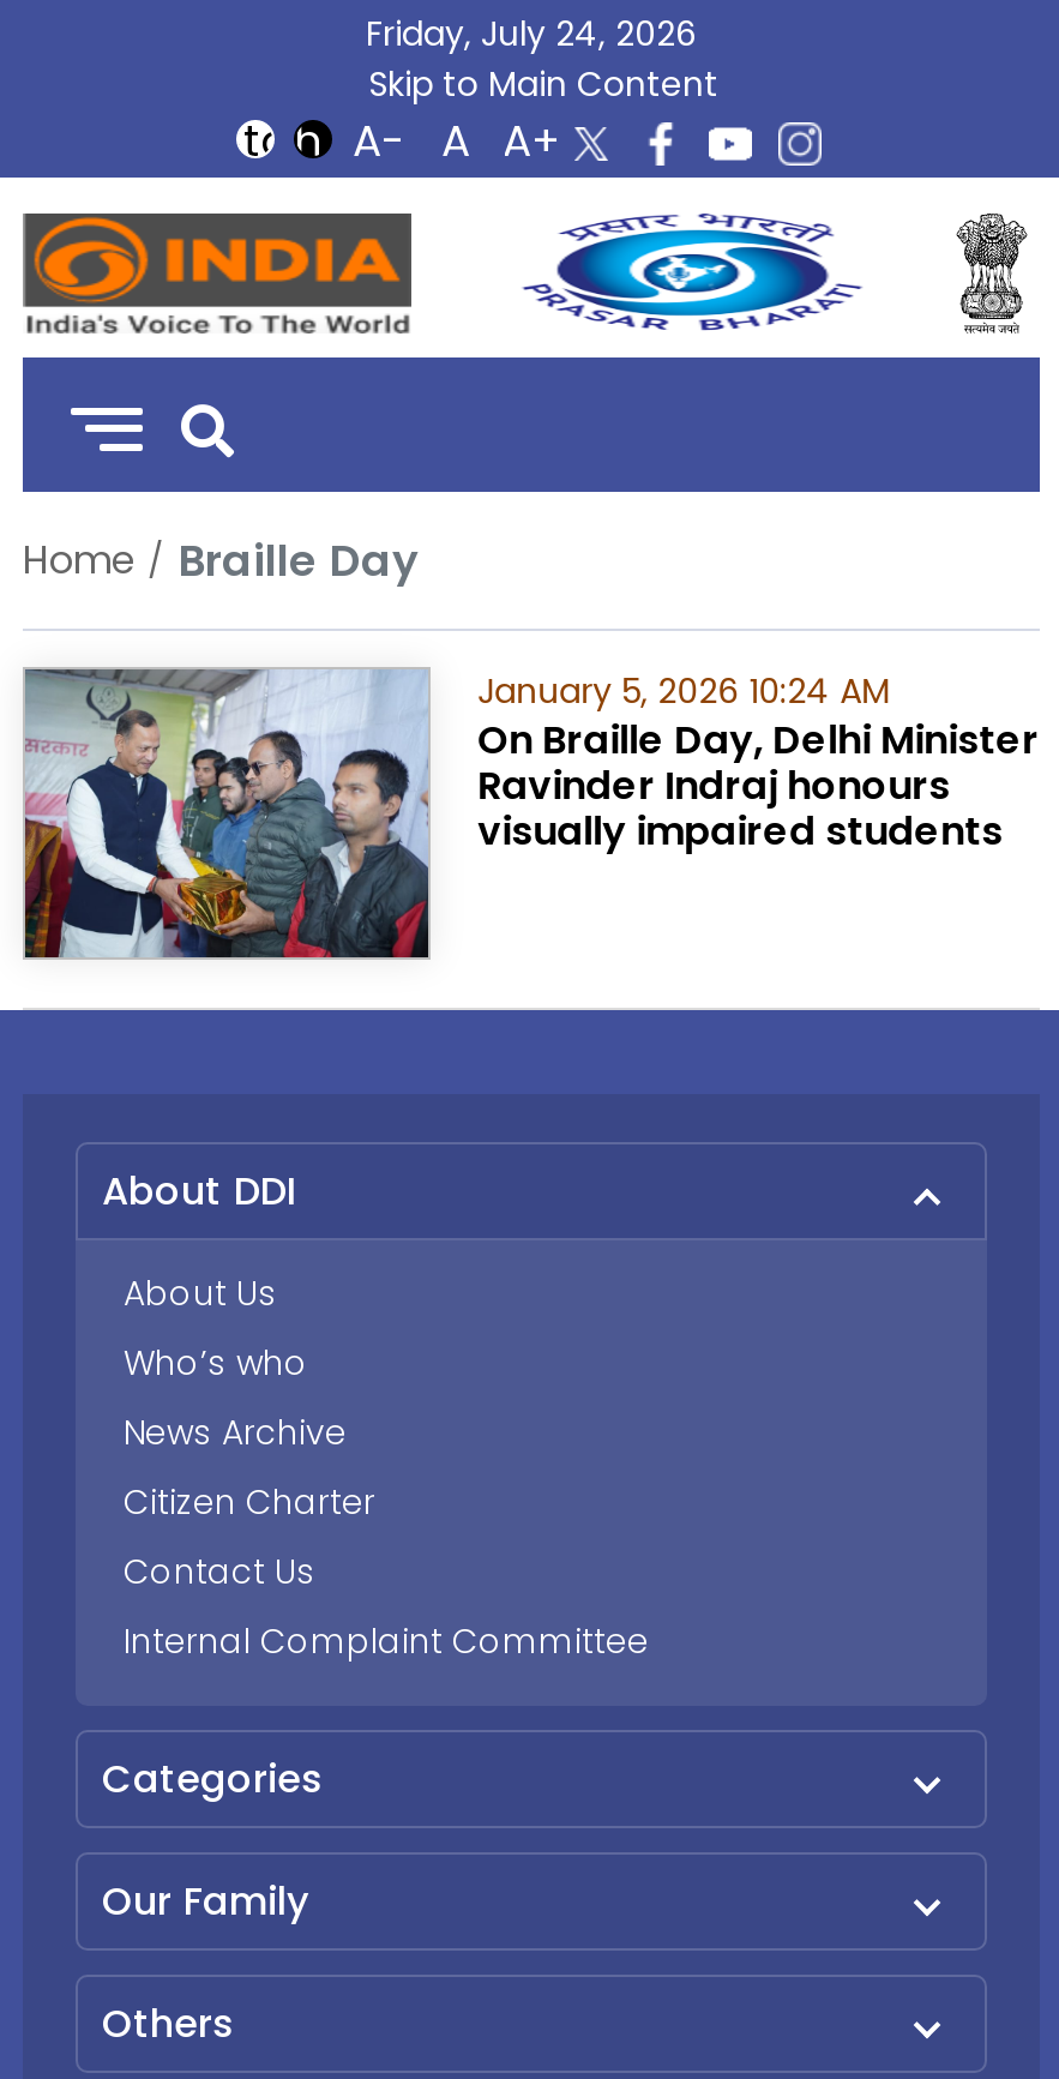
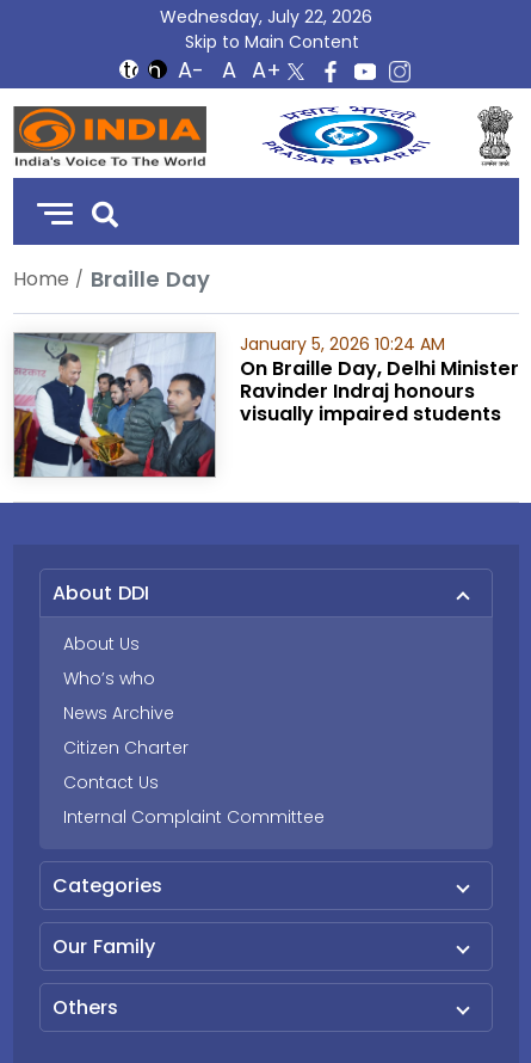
- Friday, July 24, 2026
+ Wednesday, July 22, 2026
